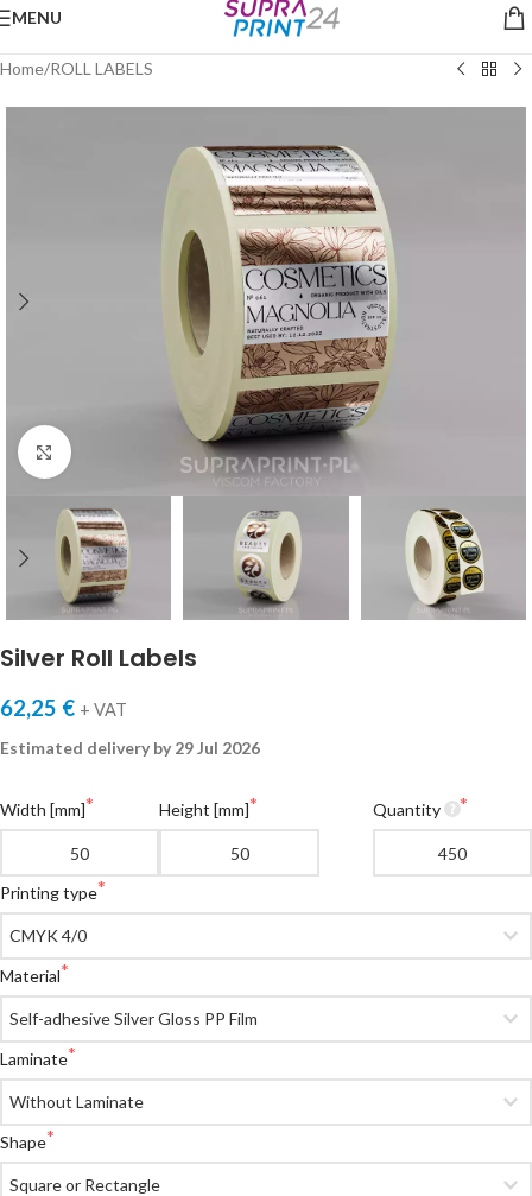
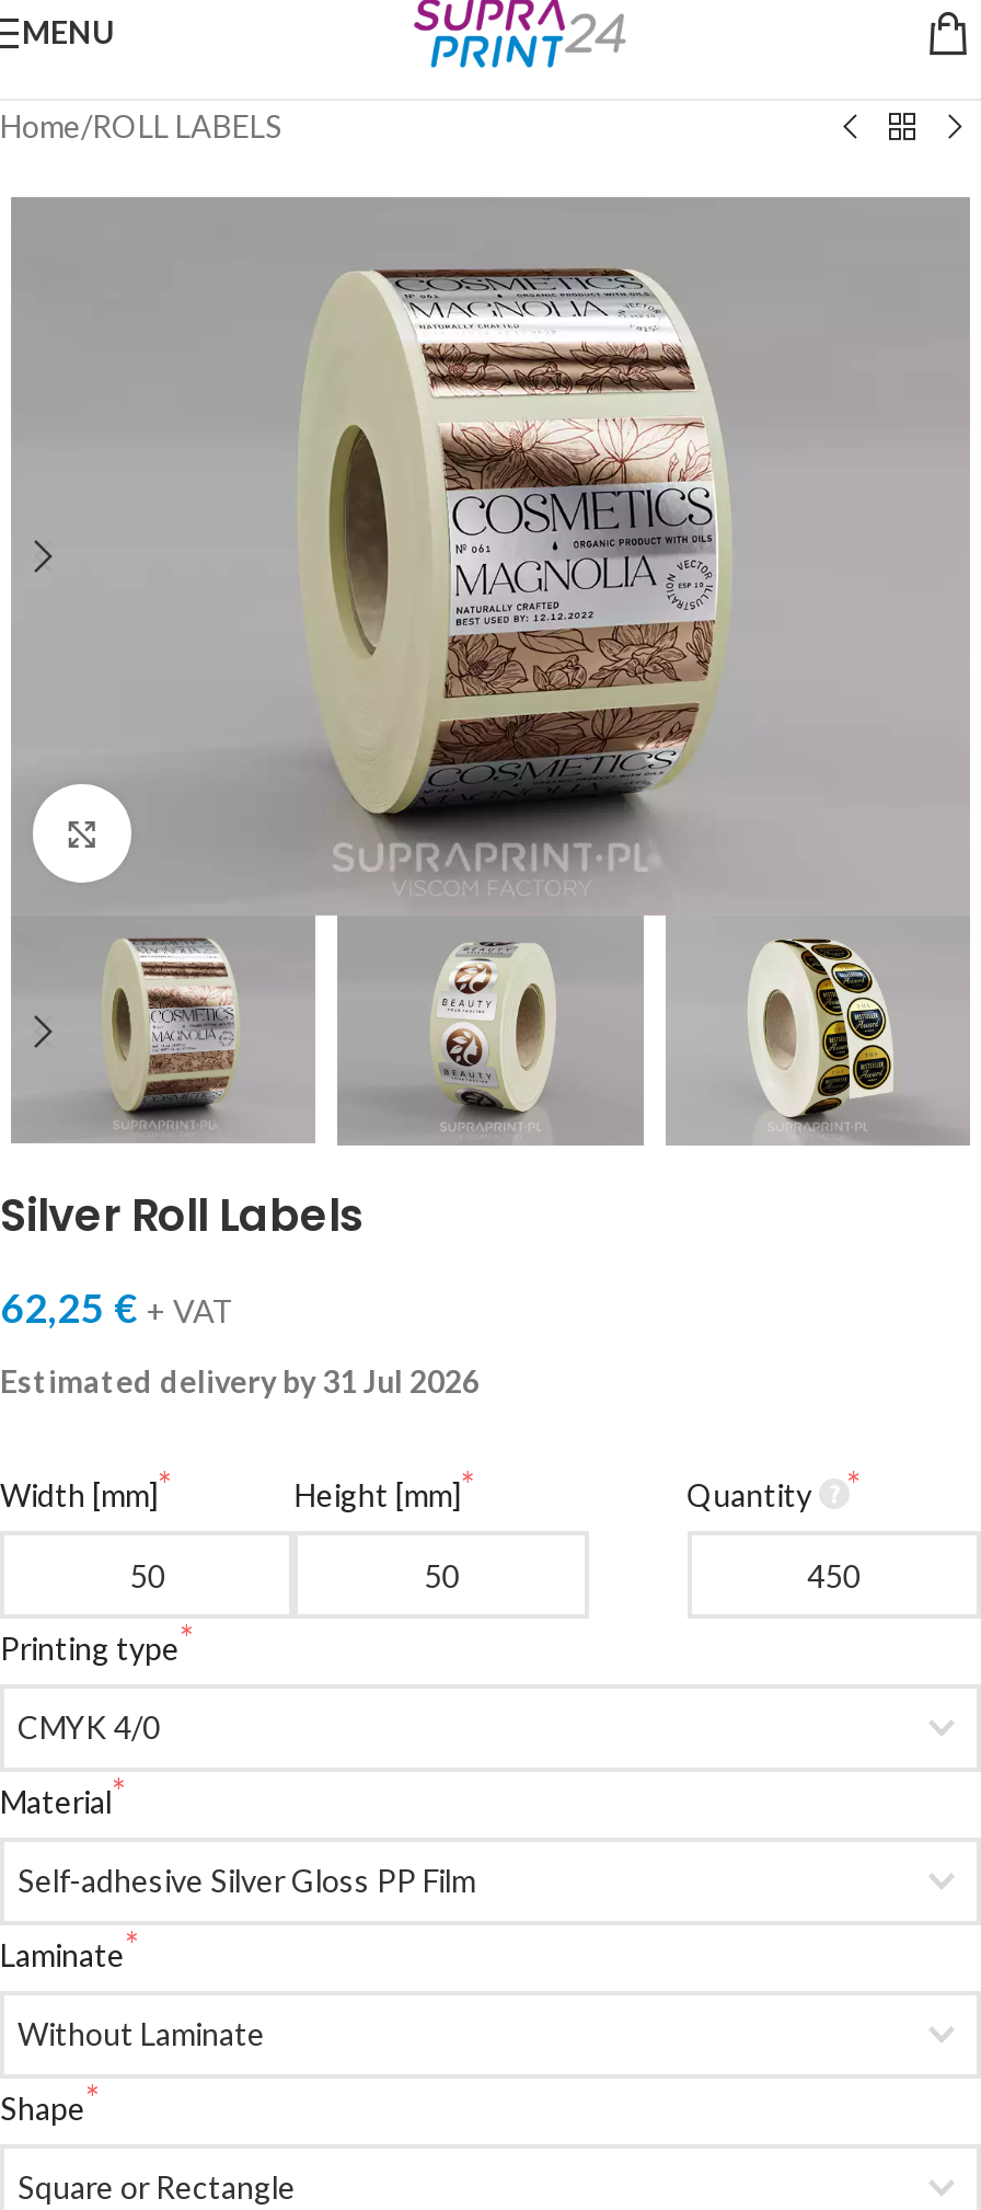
- Estimated delivery by 29 Jul 2026
+ Estimated delivery by 31 Jul 2026
